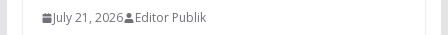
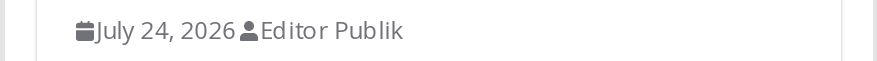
- July 21, 2026 Editor Publik
+ July 24, 2026 Editor Publik
